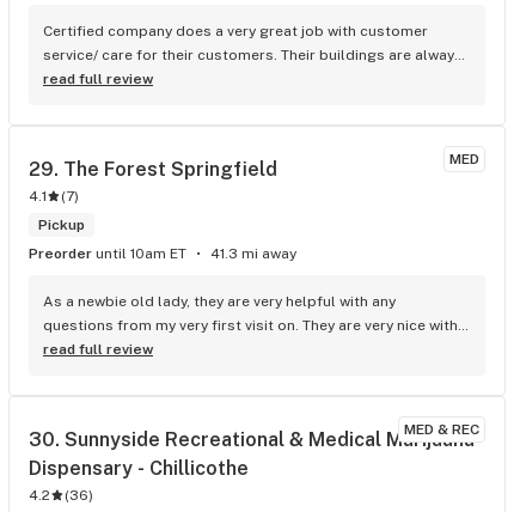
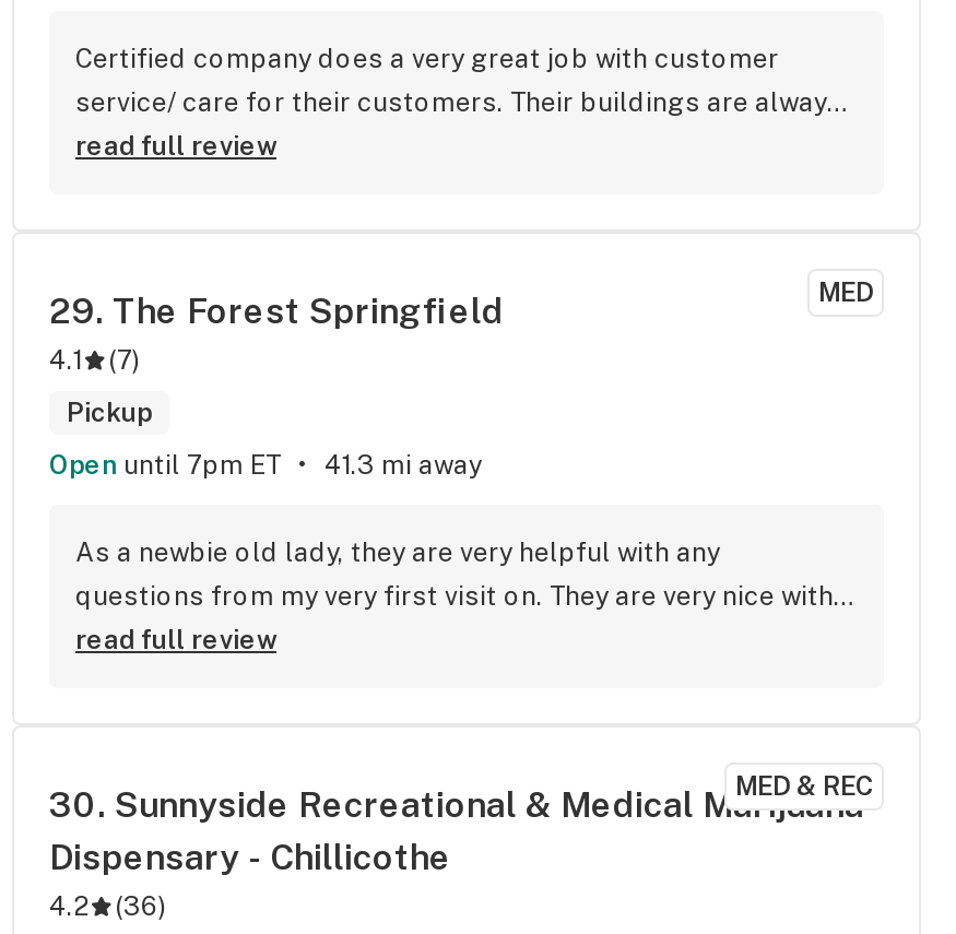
- Preorder until 10am ET
+ Open until 7pm ET
